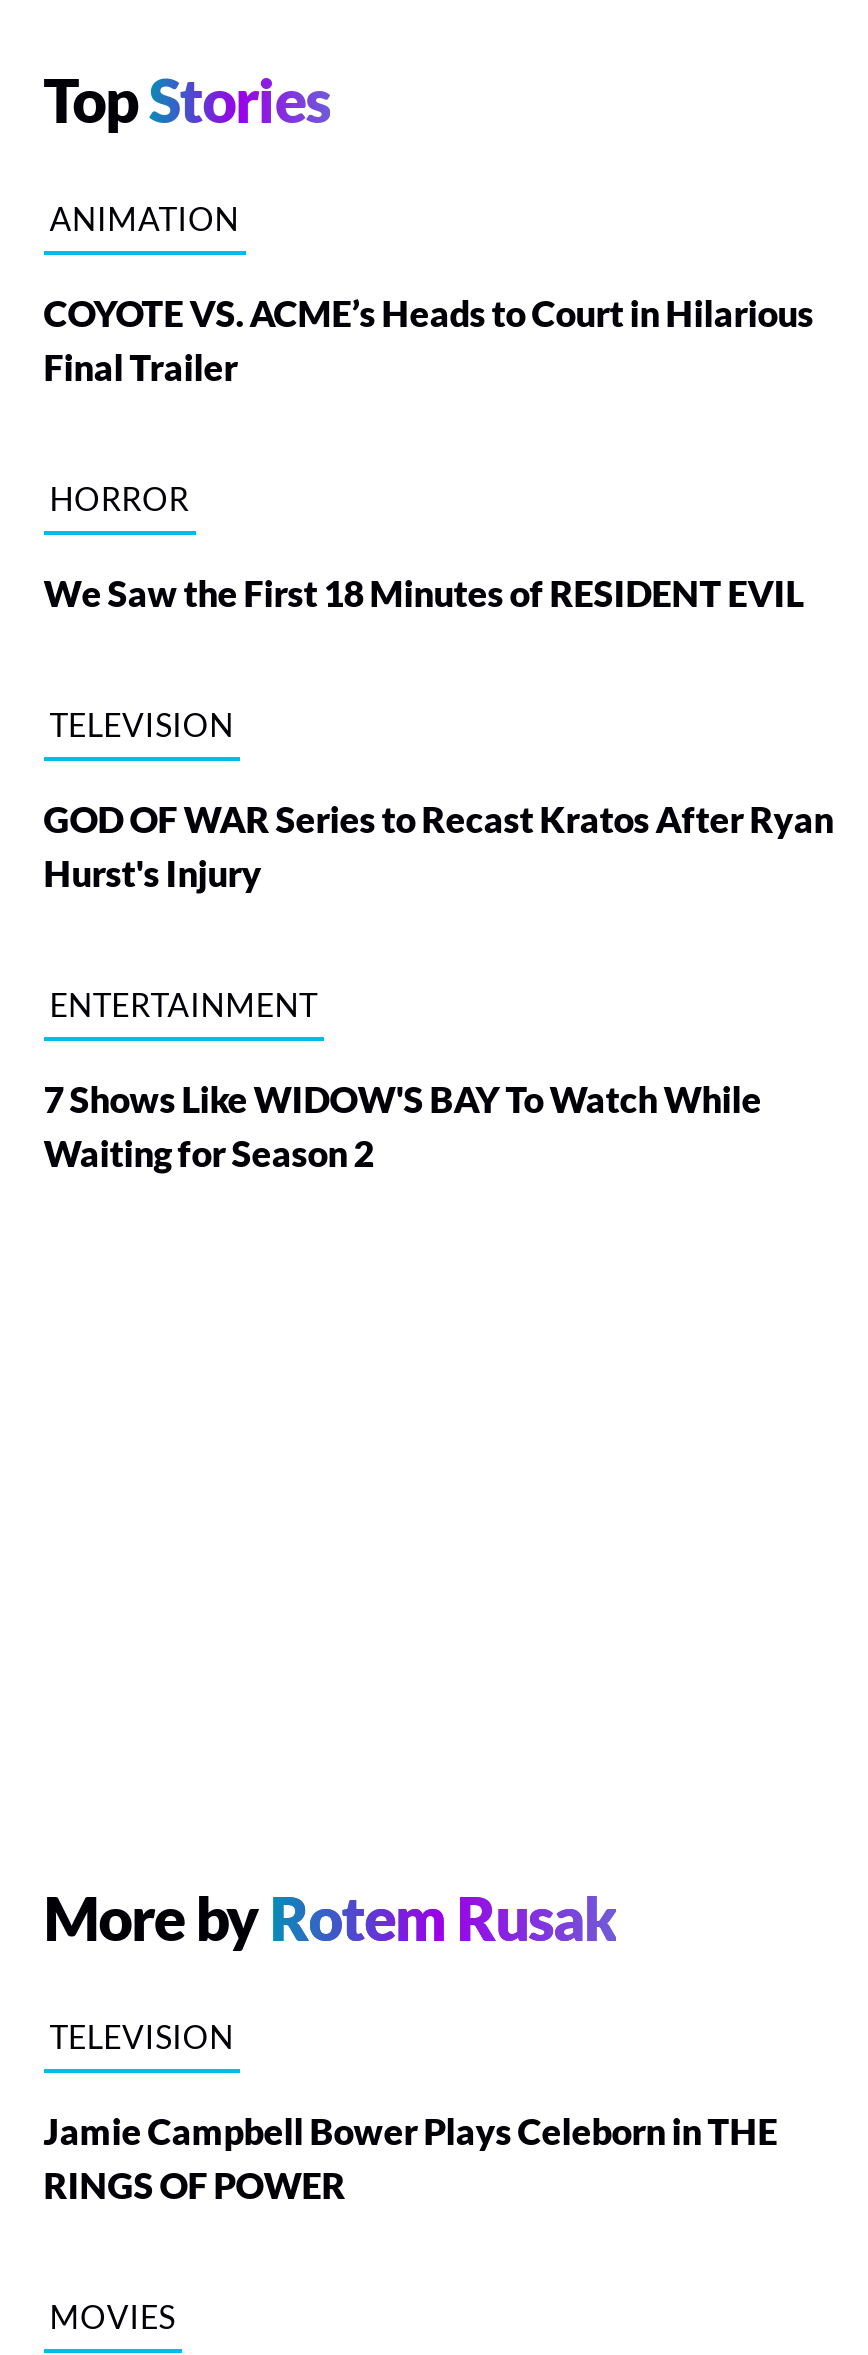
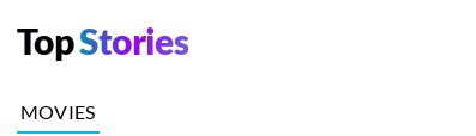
- ANIMATION
- COYOTE VS. ACME’s Heads to Court in Hilarious
- Final Trailer
- HORROR
- We Saw the First 18 Minutes of RESIDENT EVIL
- TELEVISION
- GOD OF WAR Series to Recast Kratos After Ryan
- Hurst's Injury
- ENTERTAINMENT
- 7 Shows Like WIDOW'S BAY To Watch While
- Waiting for Season 2

- More by Rotem Rusak
- TELEVISION
- Jamie Campbell Bower Plays Celeborn in THE
- RINGS OF POWER
